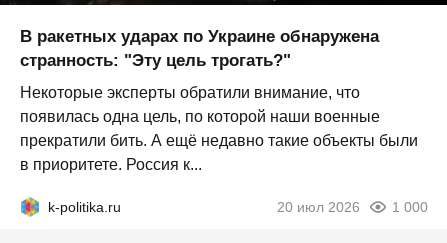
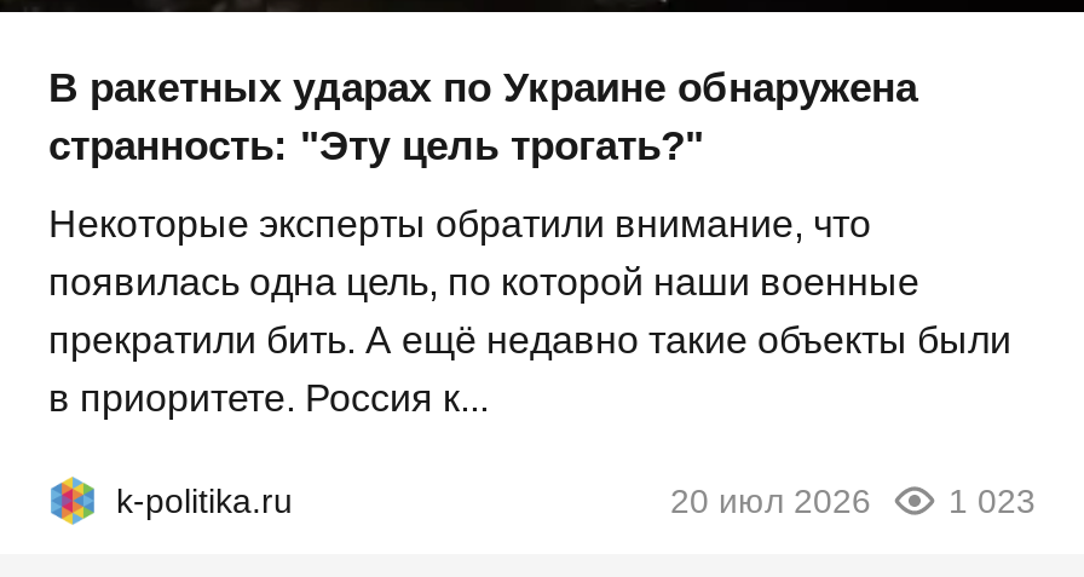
- 20 июл 2026 1 000
+ 20 июл 2026 1 023
